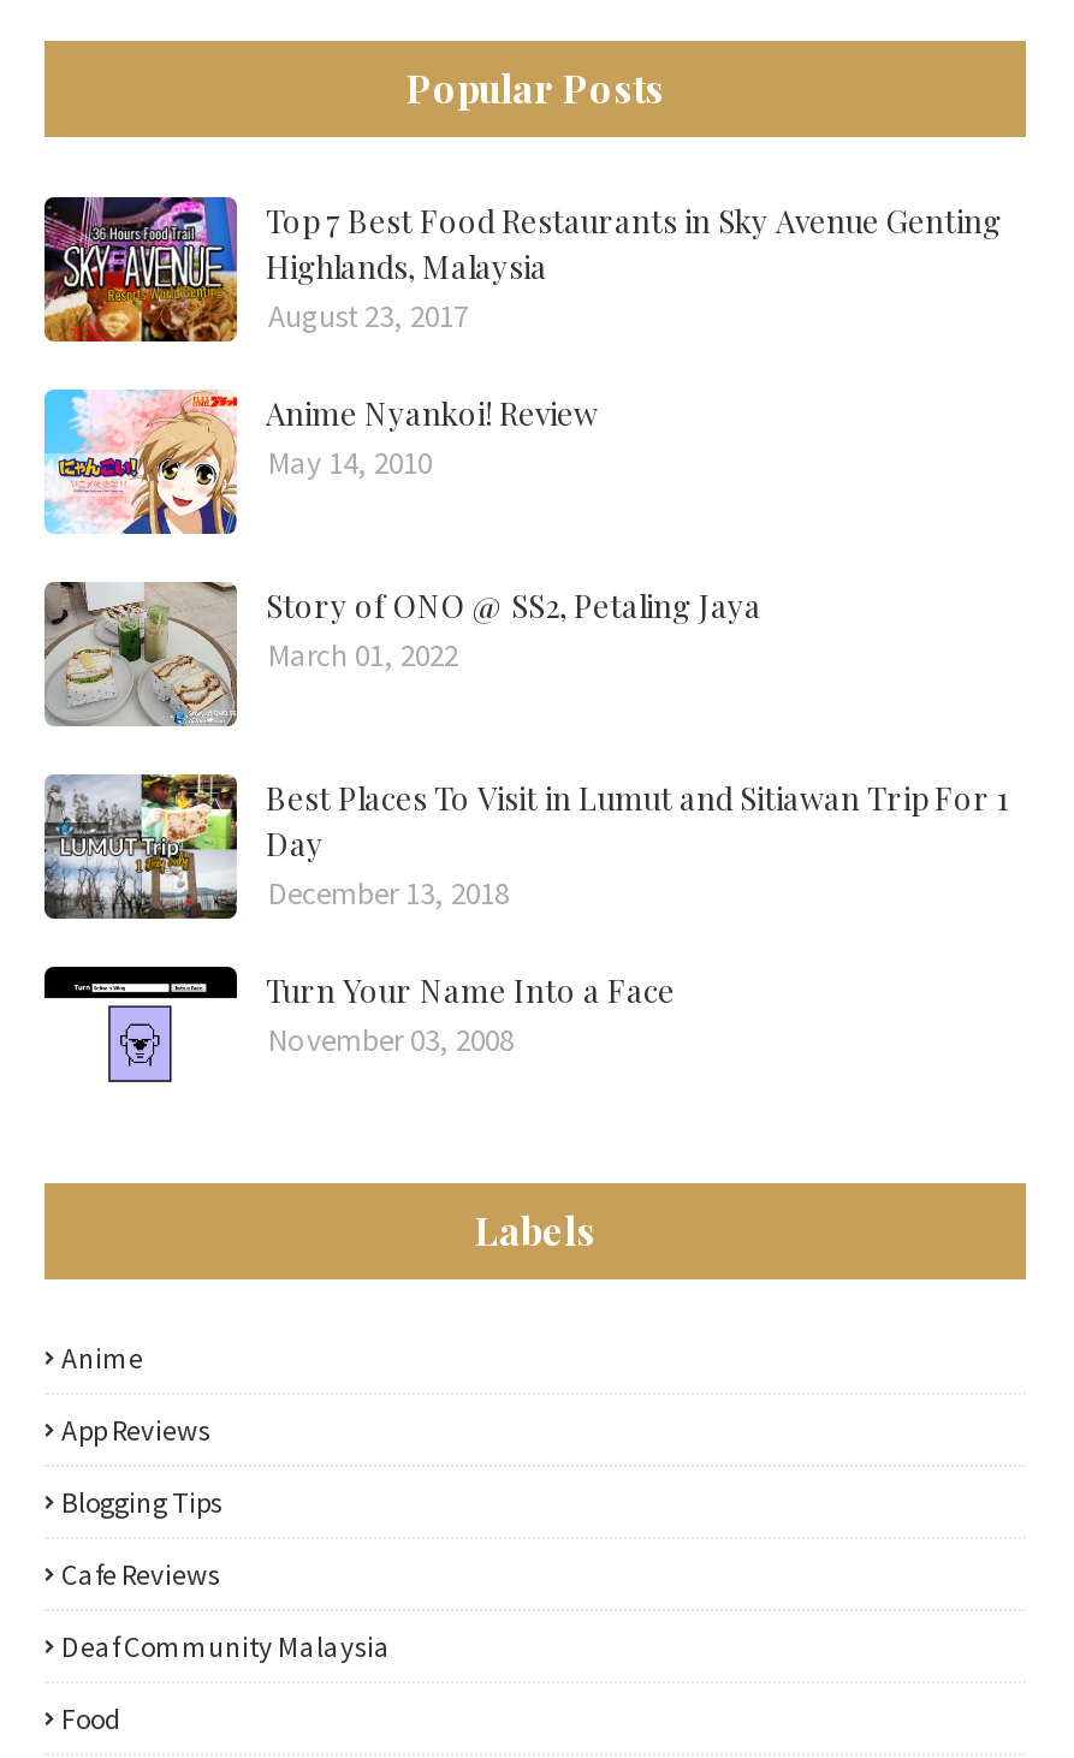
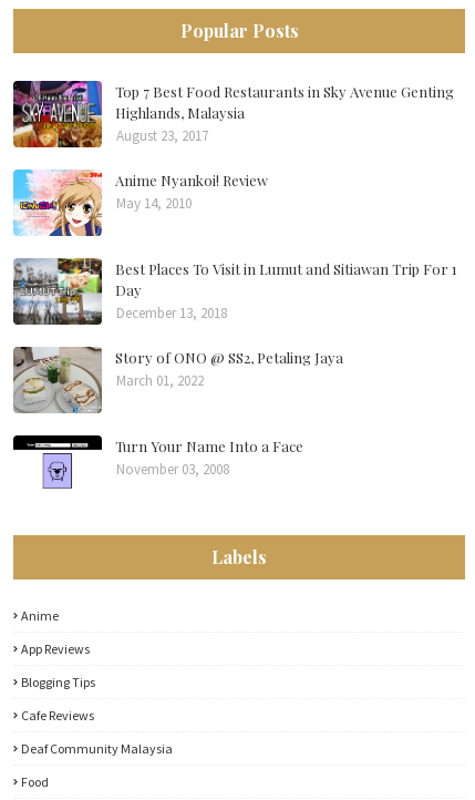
moved down: [image] | Story of ONO @ SS2, Petaling Jaya | March 01, 2022

moved up: [image] | Best Places To Visit in Lumut and Sitiawan Trip For 1 | Day | December 13, 2018
